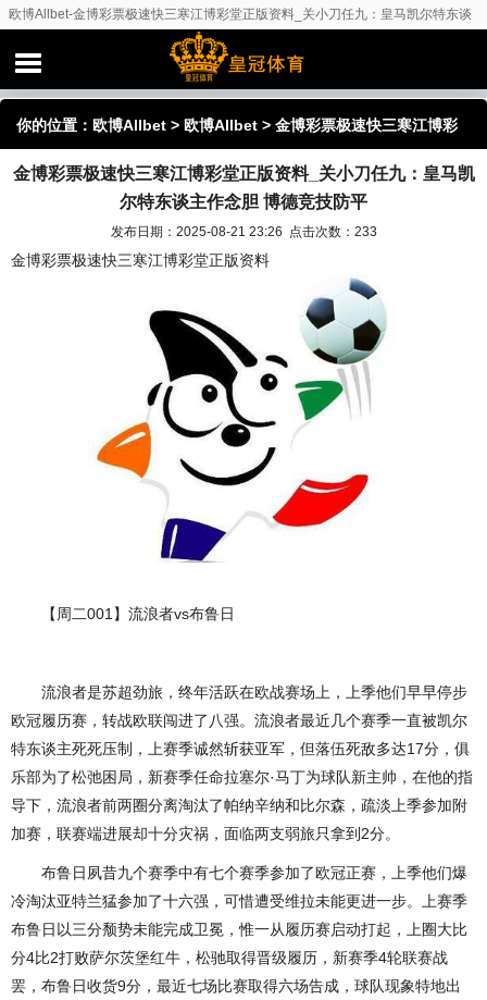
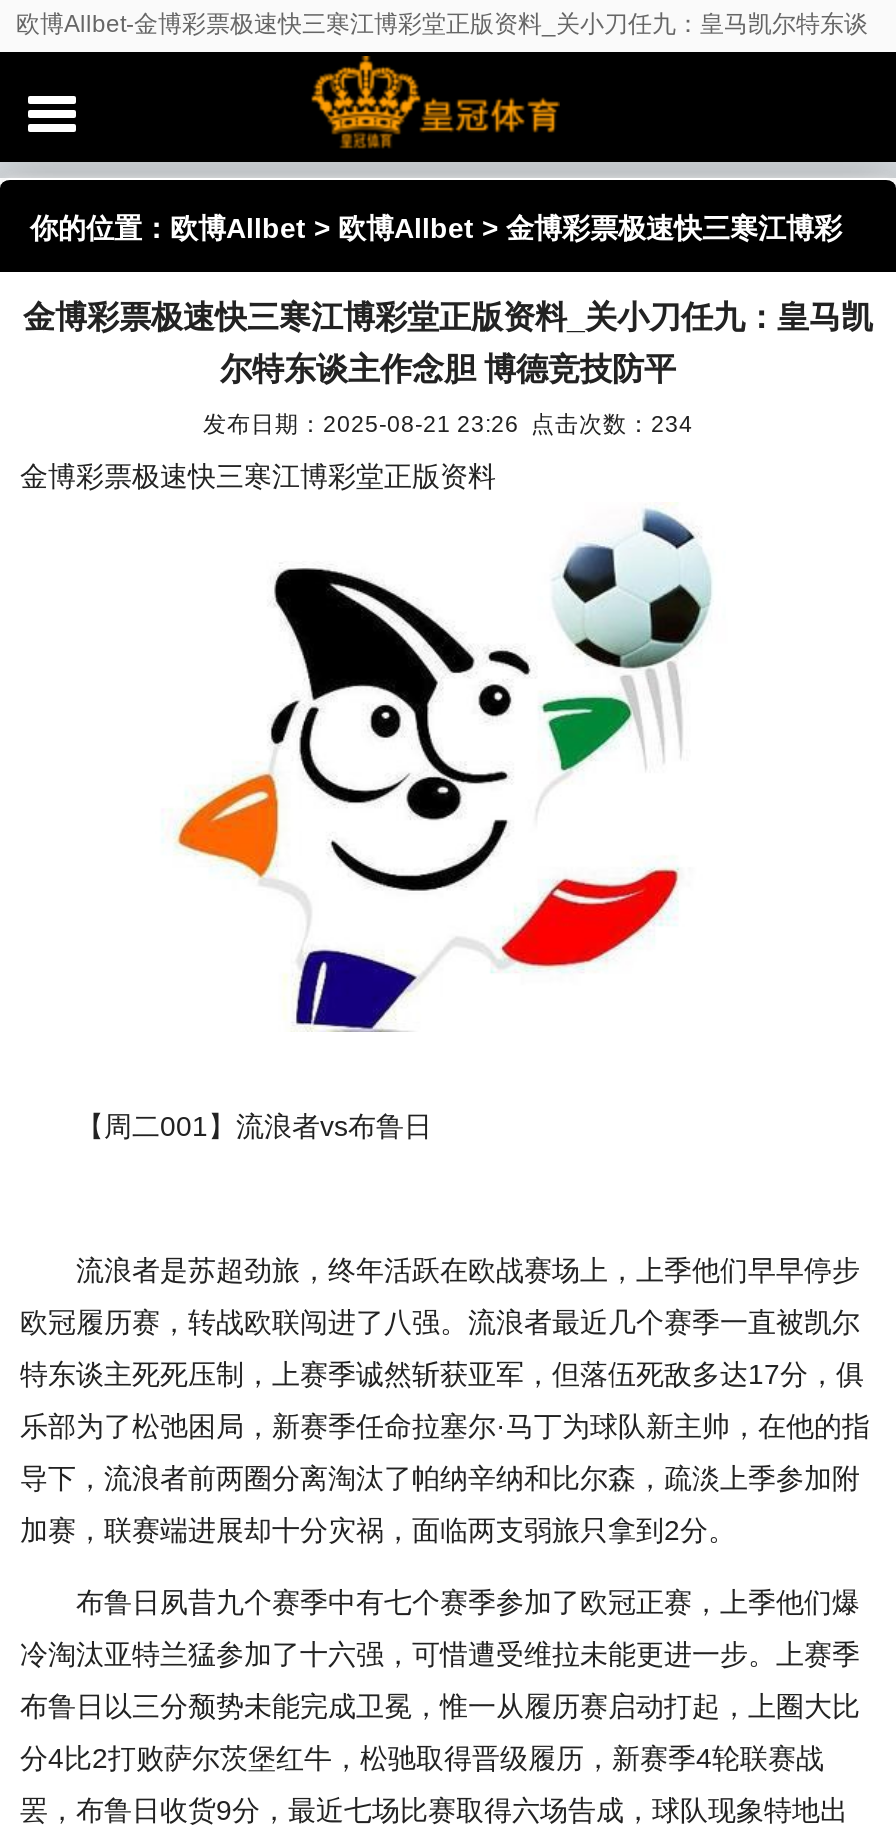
- 发布日期：2025-08-21 23:26 点击次数：233
+ 发布日期：2025-08-21 23:26 点击次数：234
